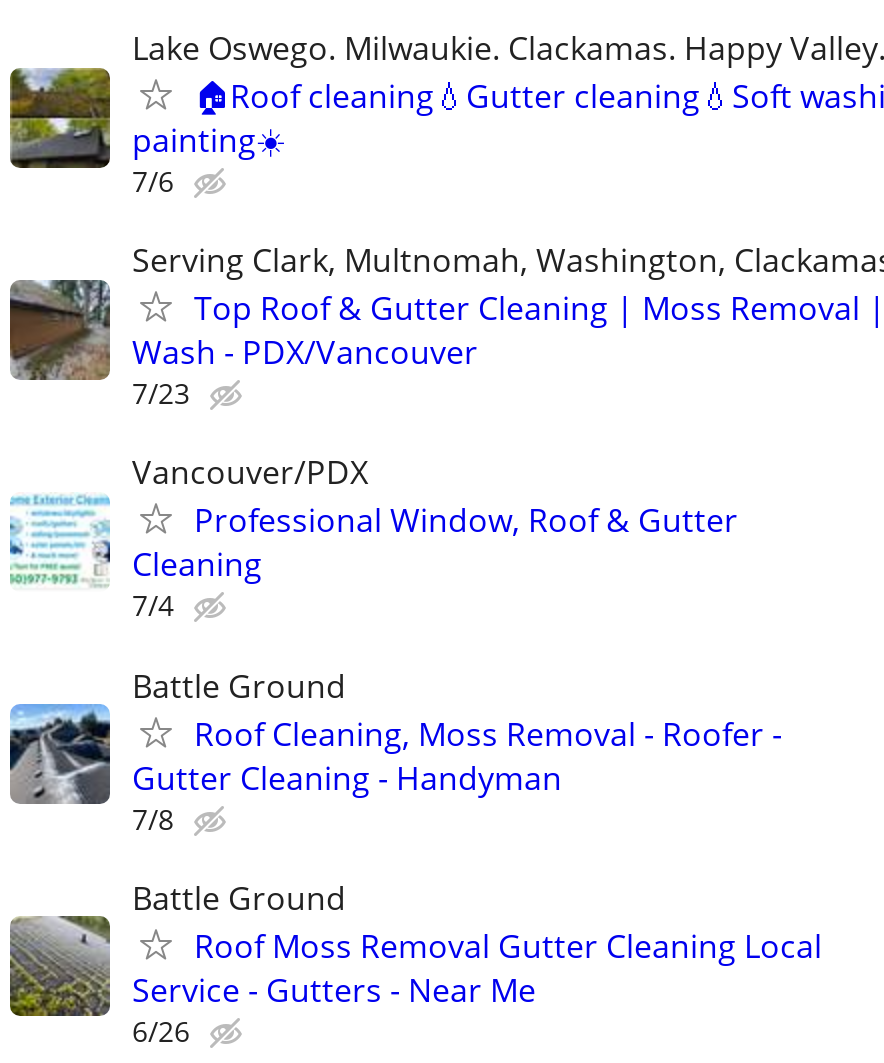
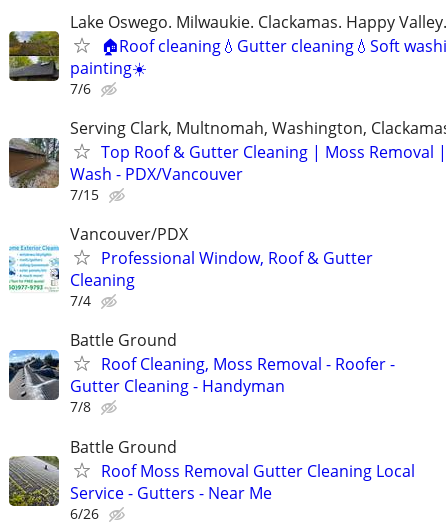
- 7/23
+ 7/15
